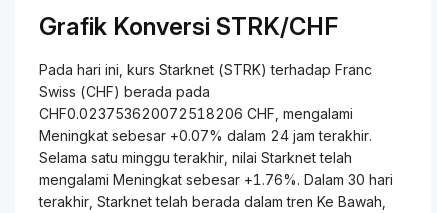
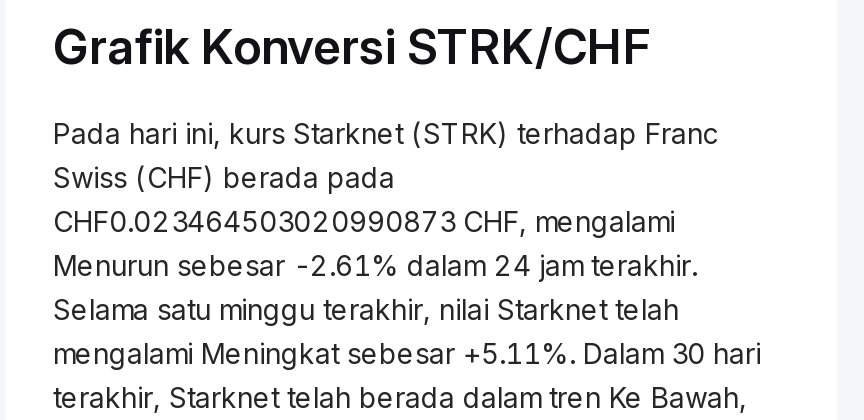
- CHF0.023753620072518206 CHF, mengalami
+ CHF0.023464503020990873 CHF, mengalami

- Meningkat sebesar +0.07% dalam 24 jam terakhir.
+ Menurun sebesar -2.61% dalam 24 jam terakhir.

- mengalami Meningkat sebesar +1.76%. Dalam 30 hari
+ mengalami Meningkat sebesar +5.11%. Dalam 30 hari
